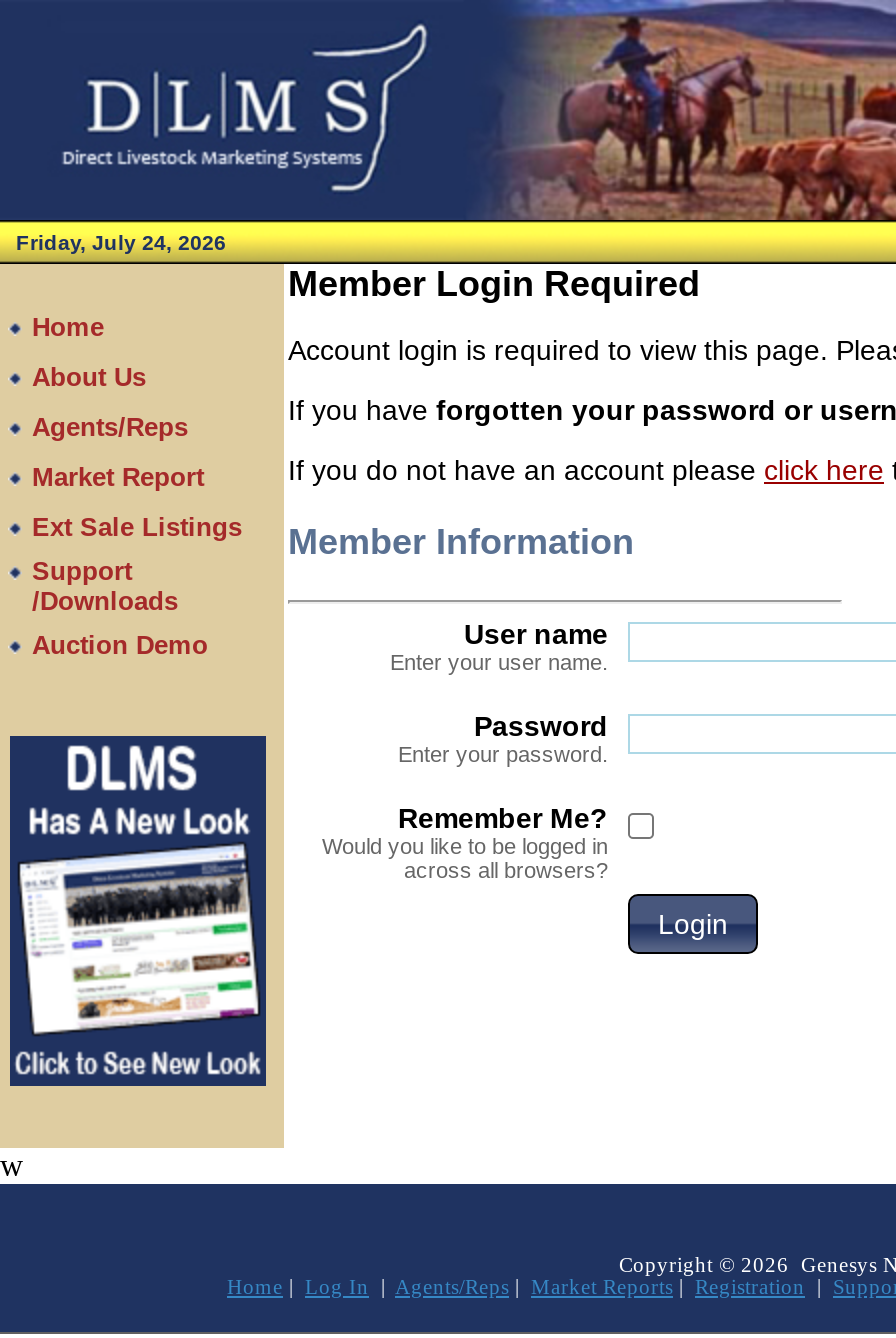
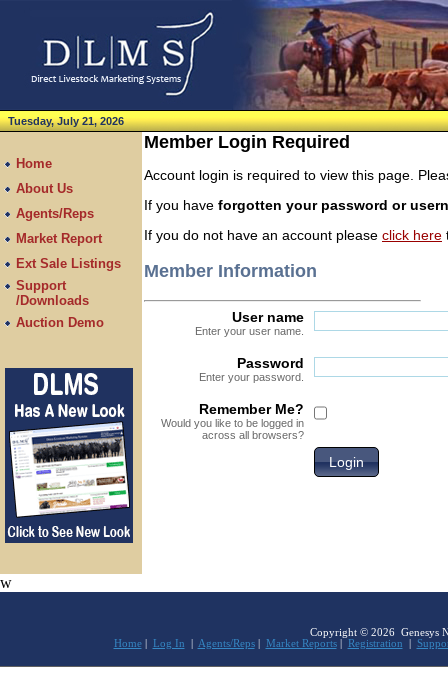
- Friday, July 24, 2026
+ Tuesday, July 21, 2026
